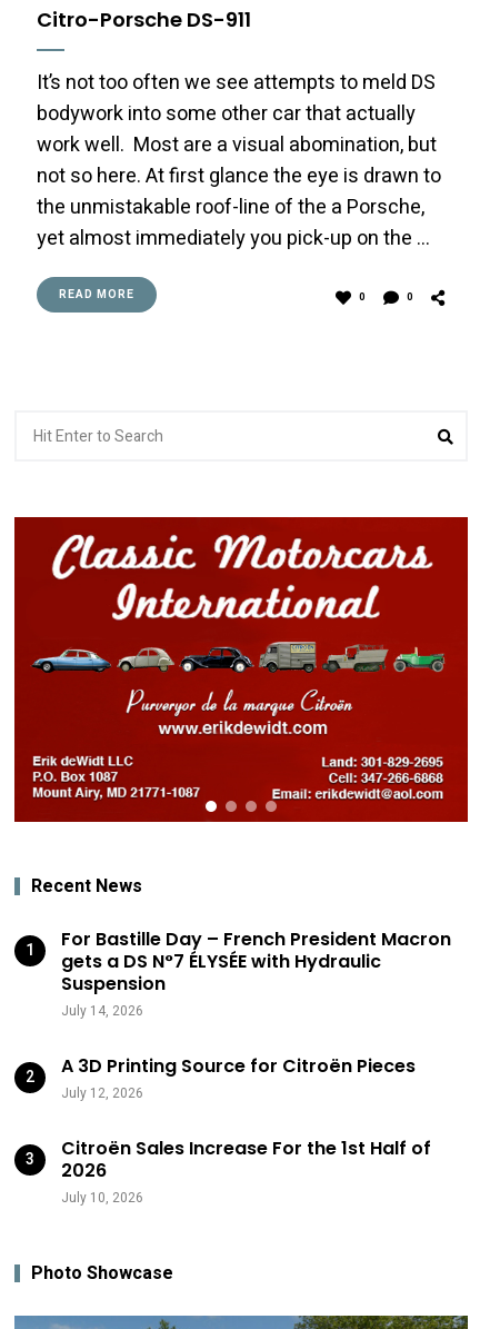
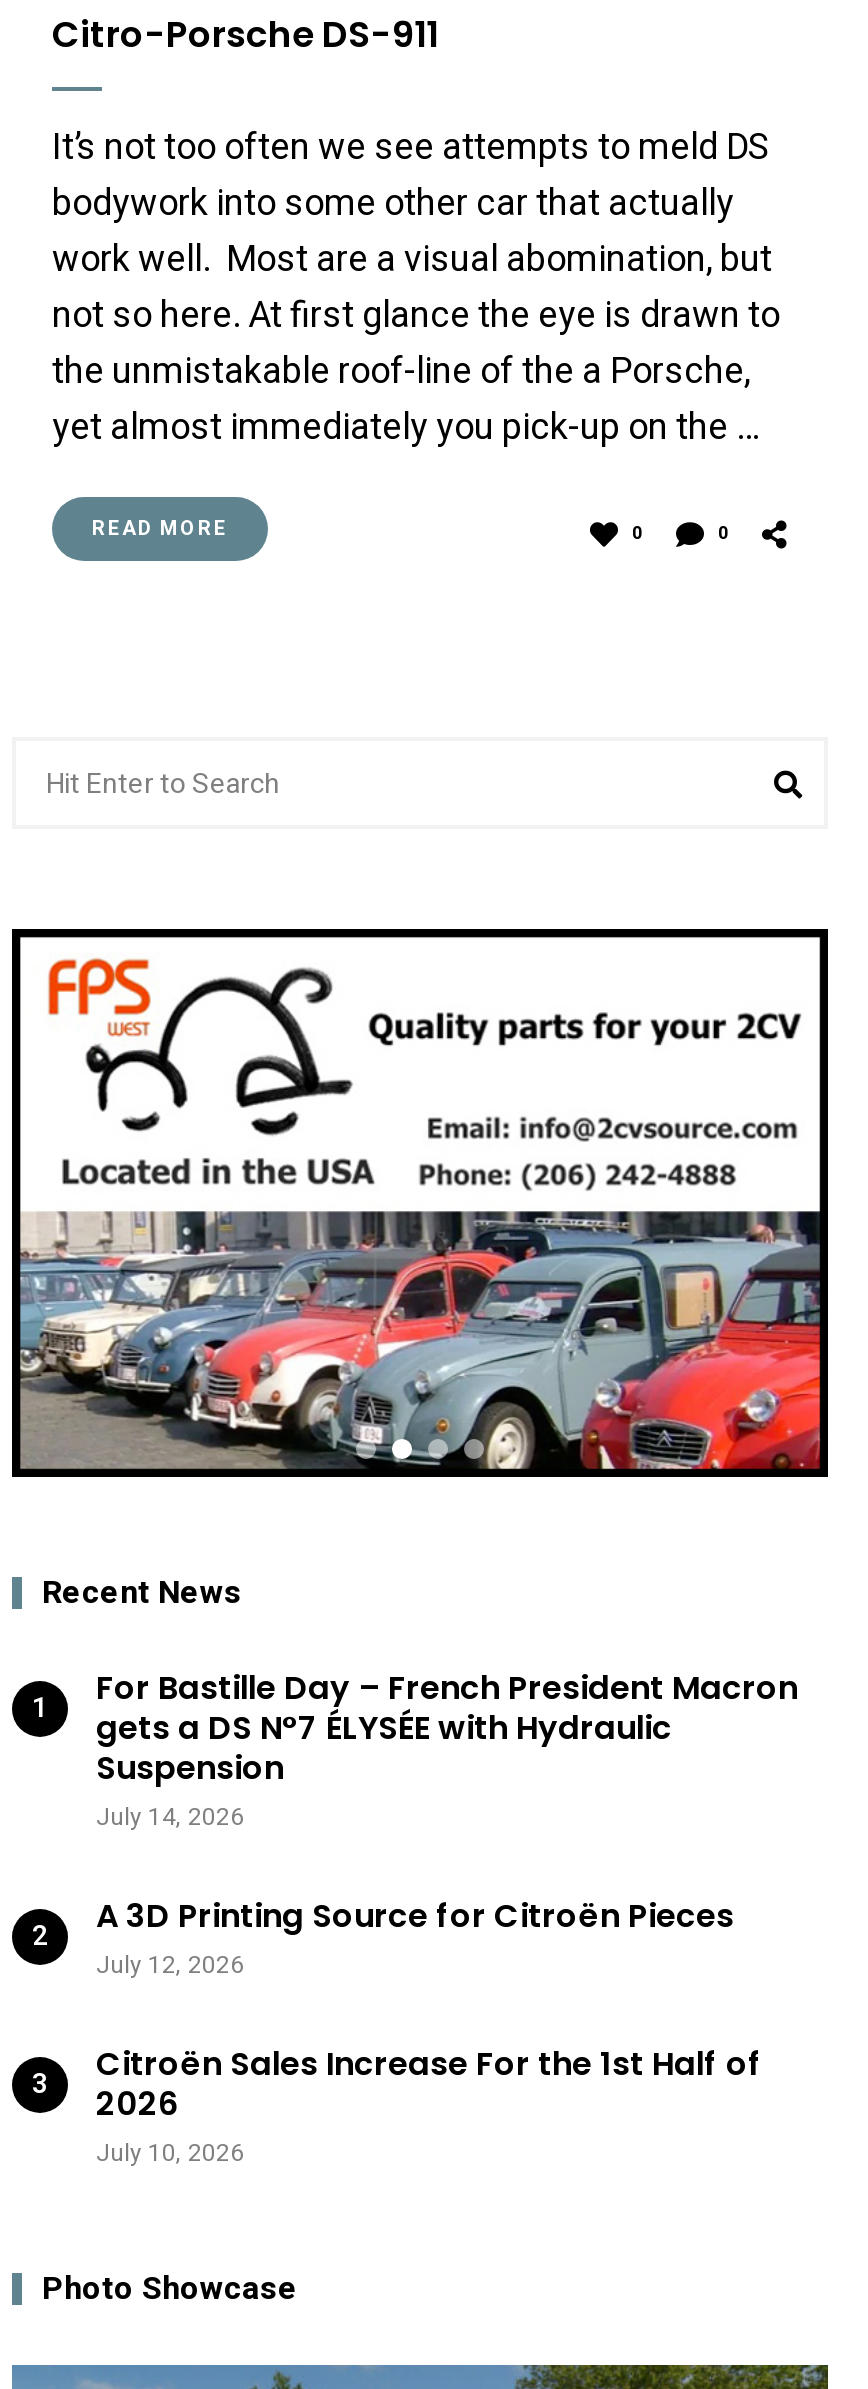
- [image]
+ [image]
